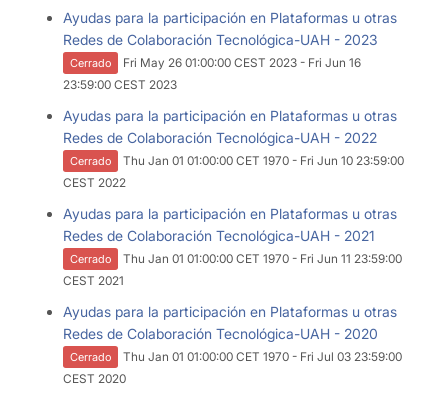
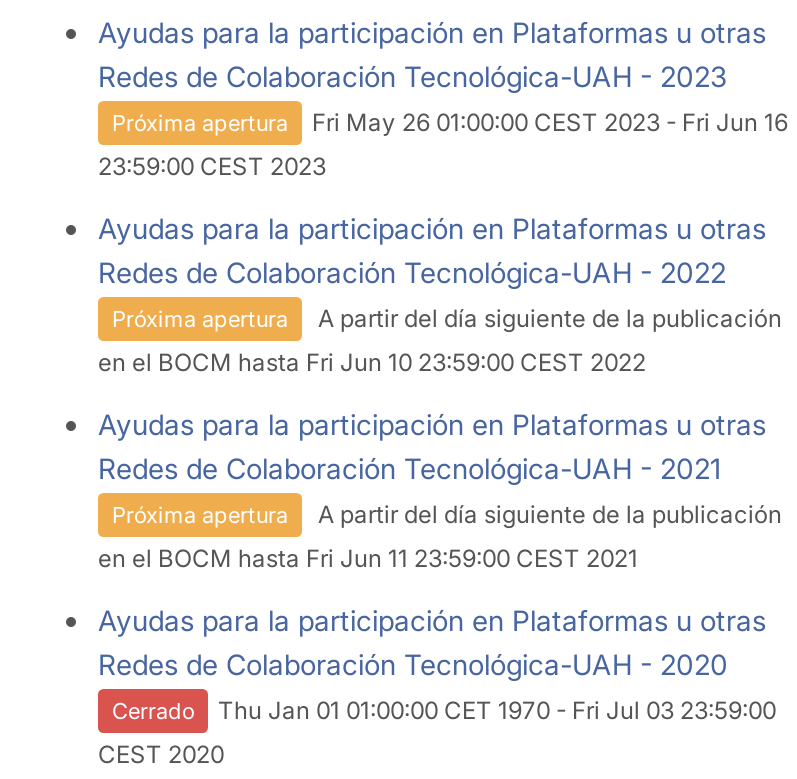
- Cerrado
+ Próxima apertura

- Cerrado
- Thu Jan 01 01:00:00 CET 1970 - Fri Jun 10 23:59:00
+ Próxima apertura
+ A partir del día siguiente de la publicación

- CEST 2022
+ en el BOCM hasta Fri Jun 10 23:59:00 CEST 2022

- Cerrado
- Thu Jan 01 01:00:00 CET 1970 - Fri Jun 11 23:59:00
+ Próxima apertura
+ A partir del día siguiente de la publicación

- CEST 2021
+ en el BOCM hasta Fri Jun 11 23:59:00 CEST 2021
